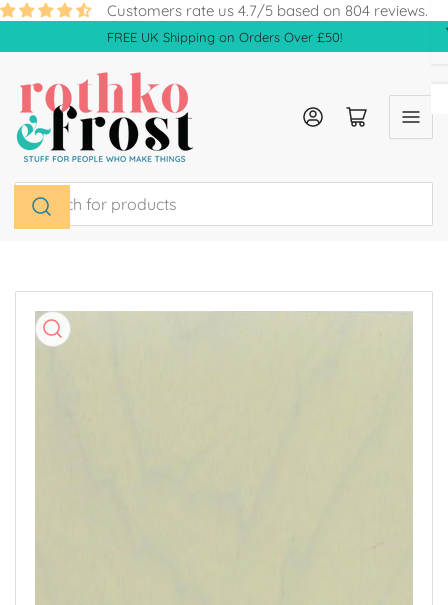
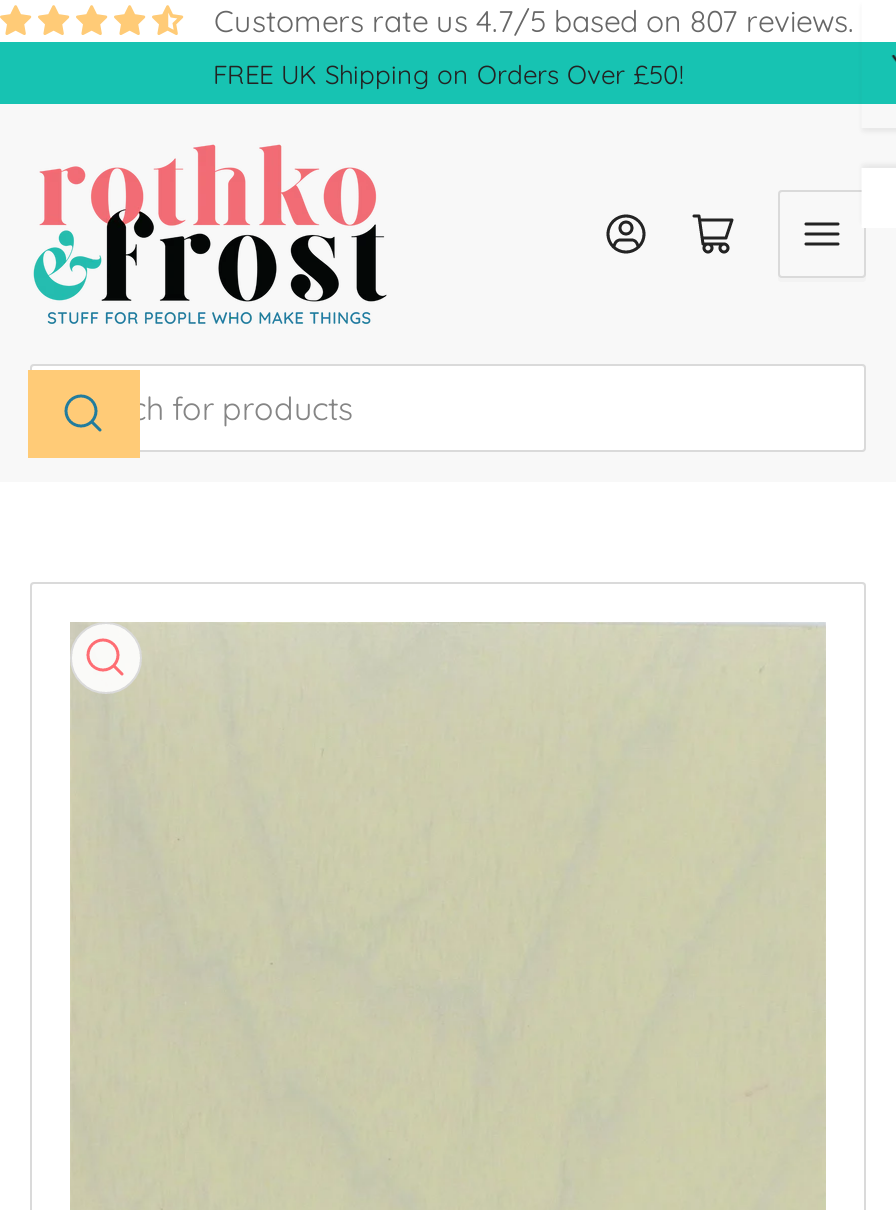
- Customers rate us 4.7/5 based on 804 reviews.
+ Customers rate us 4.7/5 based on 807 reviews.
